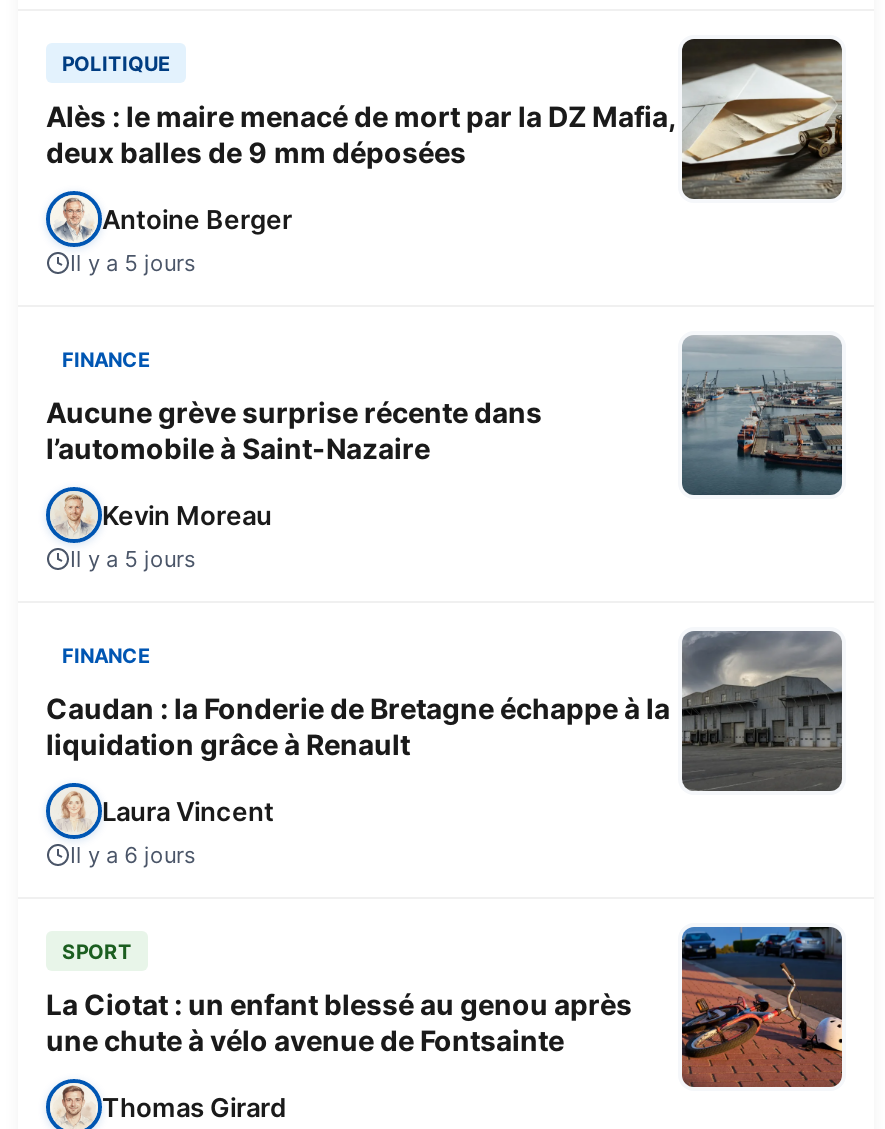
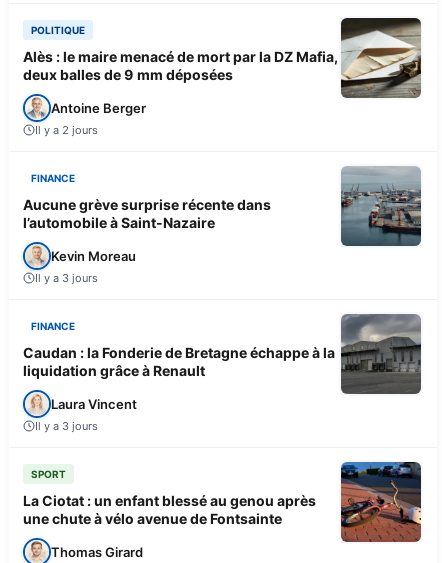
- Il y a 5 jours
+ Il y a 2 jours

- Il y a 5 jours
+ Il y a 3 jours

- Il y a 6 jours
+ Il y a 3 jours
